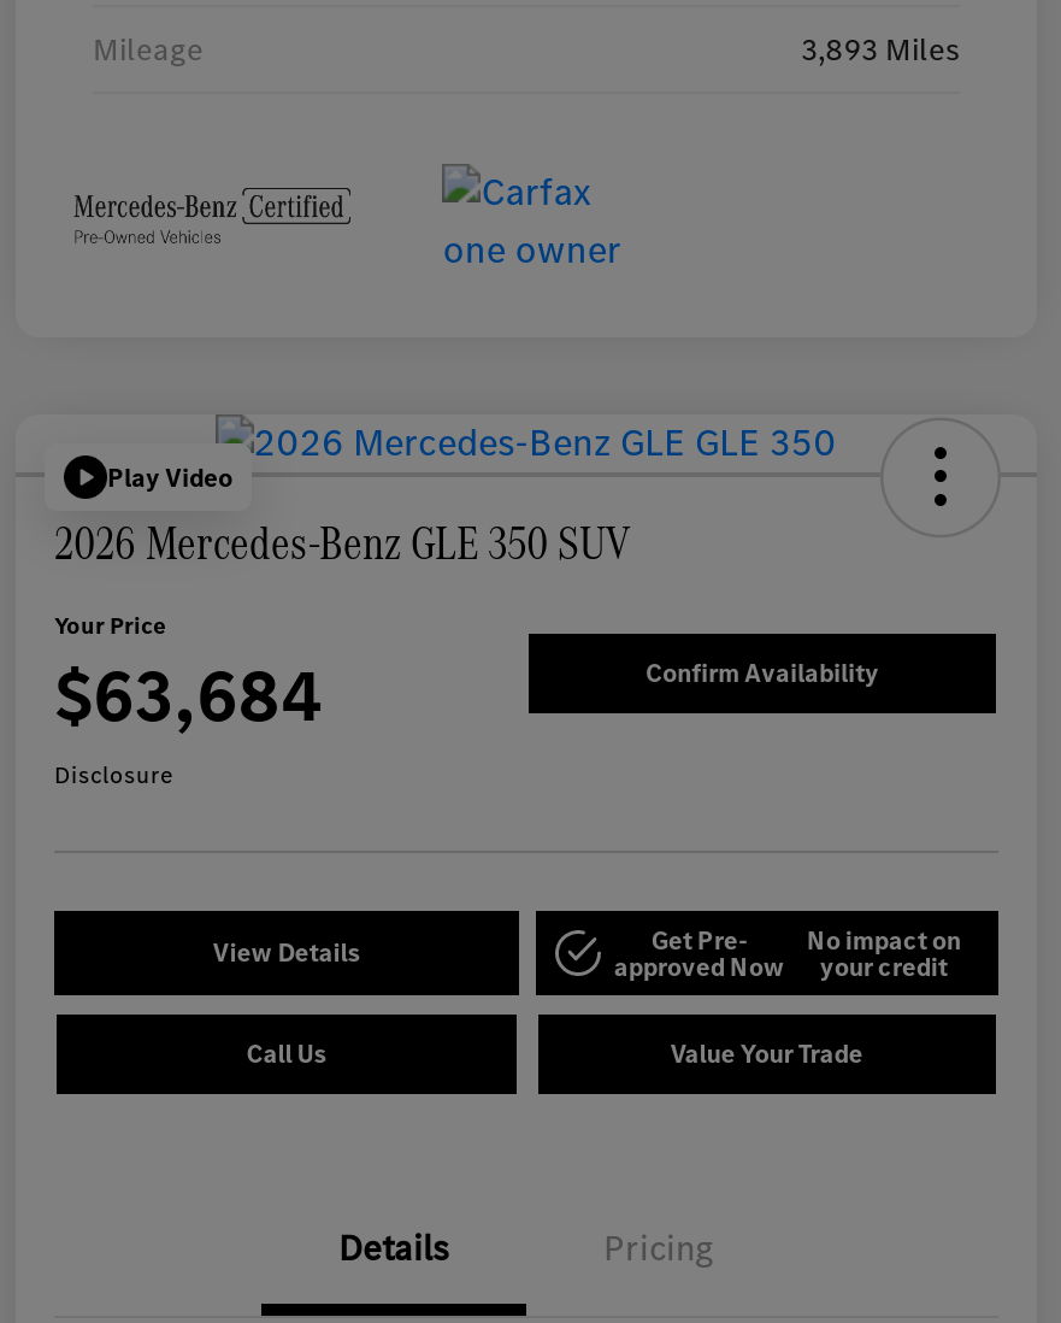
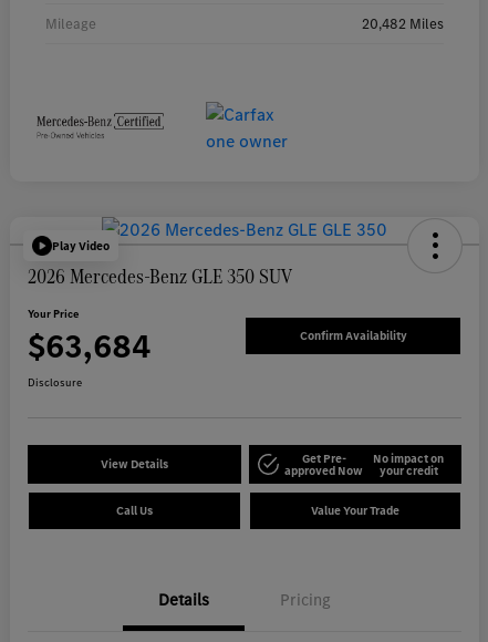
- 3,893 Miles
+ 20,482 Miles
